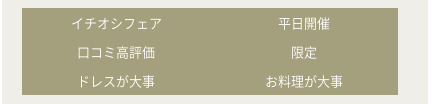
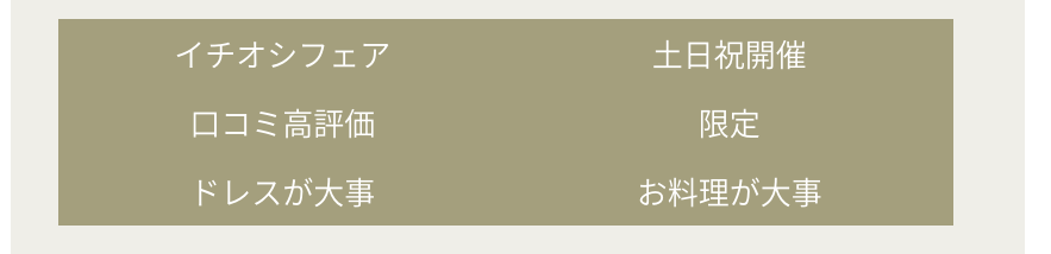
- 平日開催
+ 土日祝開催
